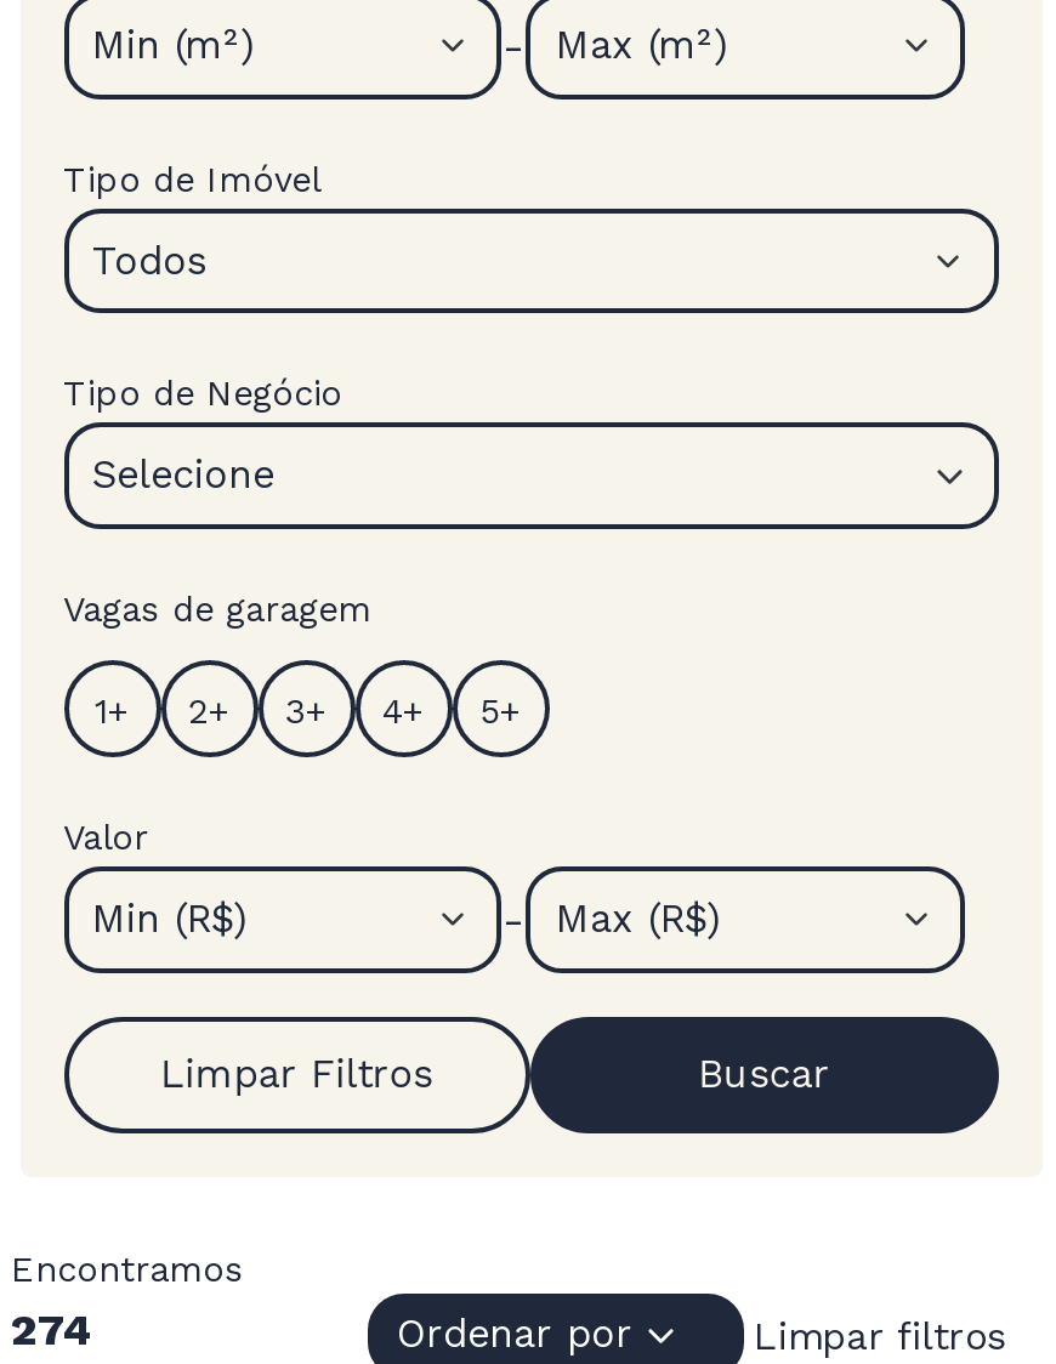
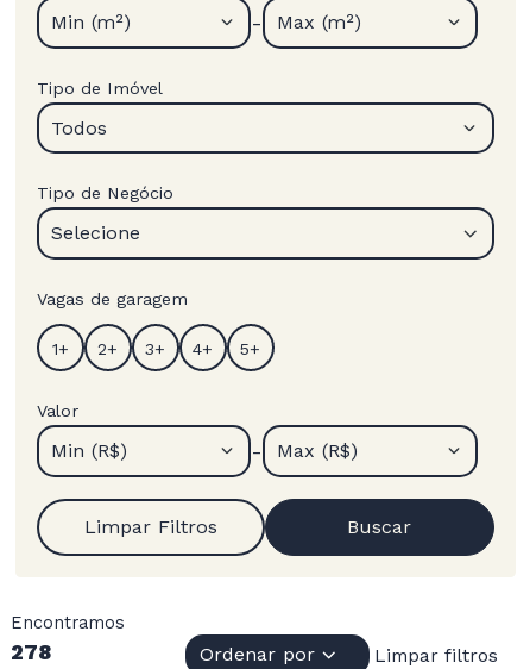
- 274
+ 278
